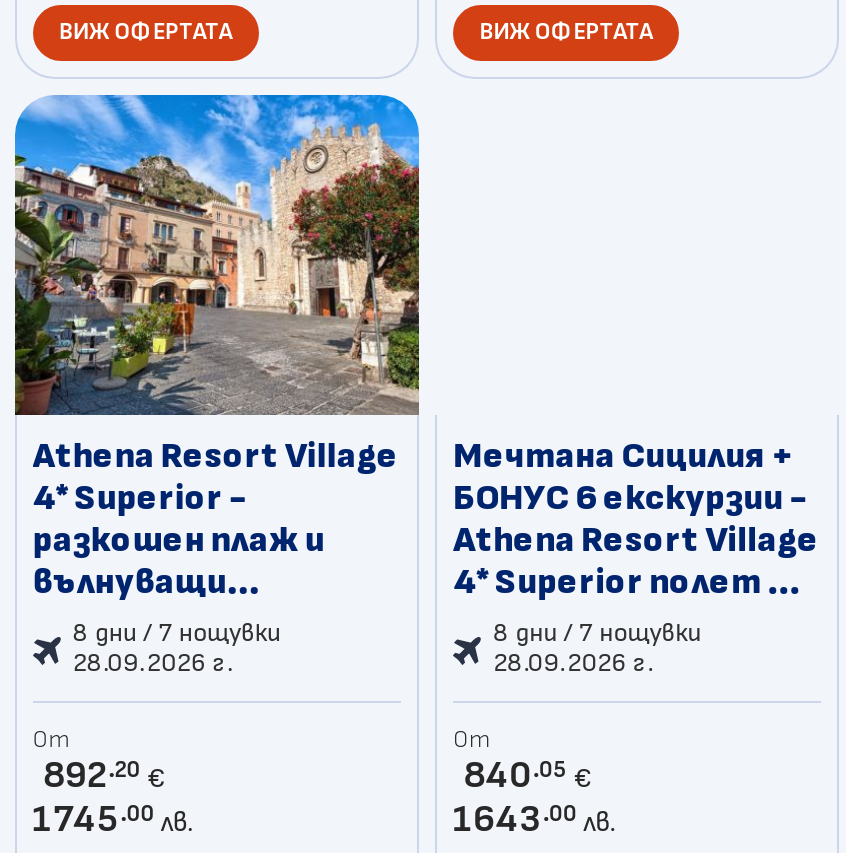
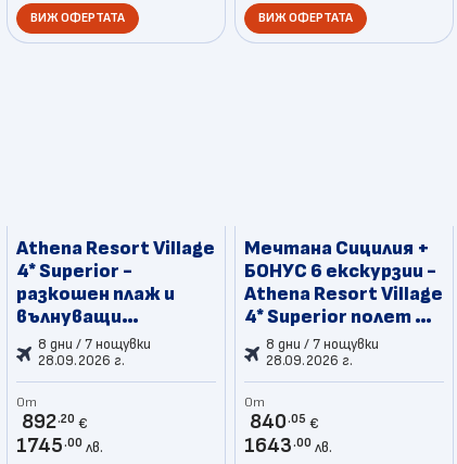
- [image]
